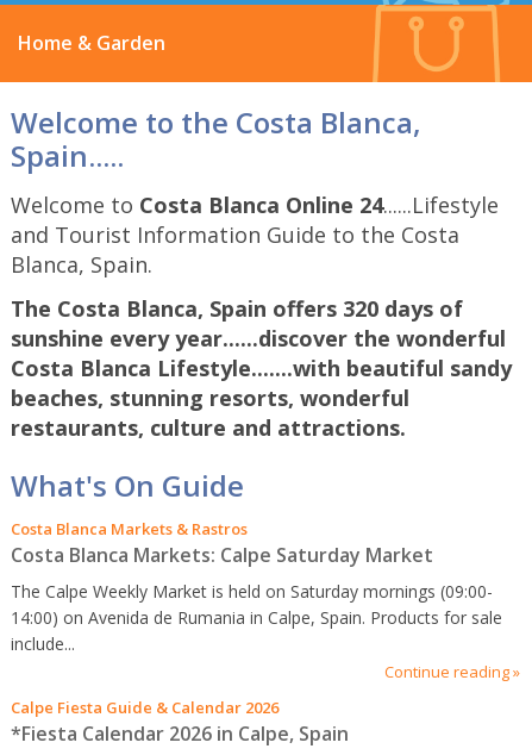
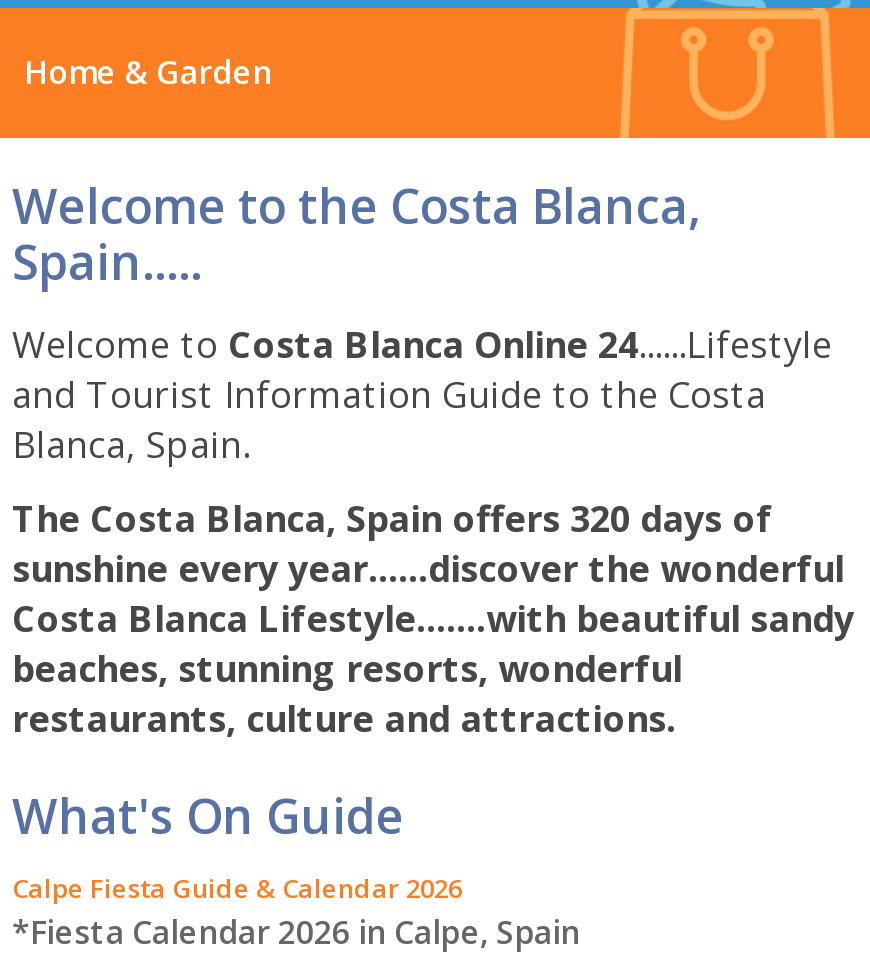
- Costa Blanca Markets & Rastros
- Costa Blanca Markets: Calpe Saturday Market
- The Calpe Weekly Market is held on Saturday mornings (09:00-
- 14:00) on Avenida de Rumania in Calpe, Spain. Products for sale
- include...
- Continue reading »
